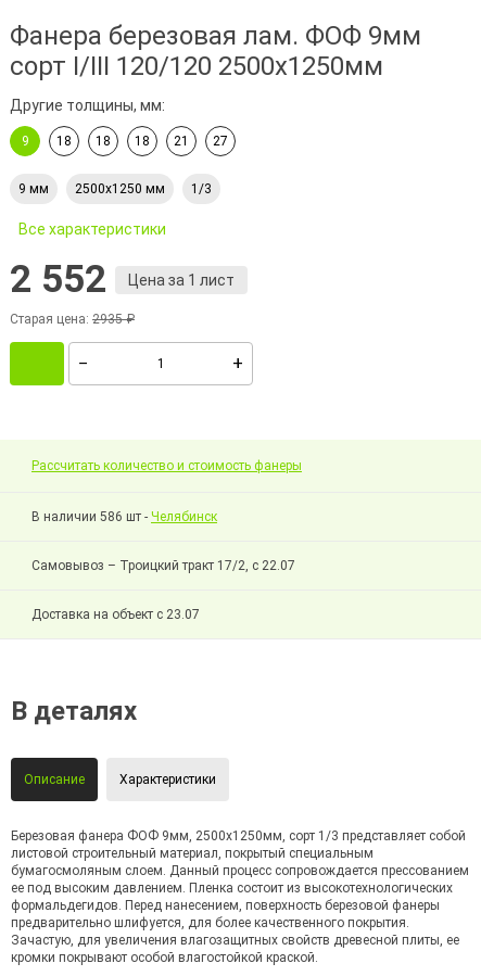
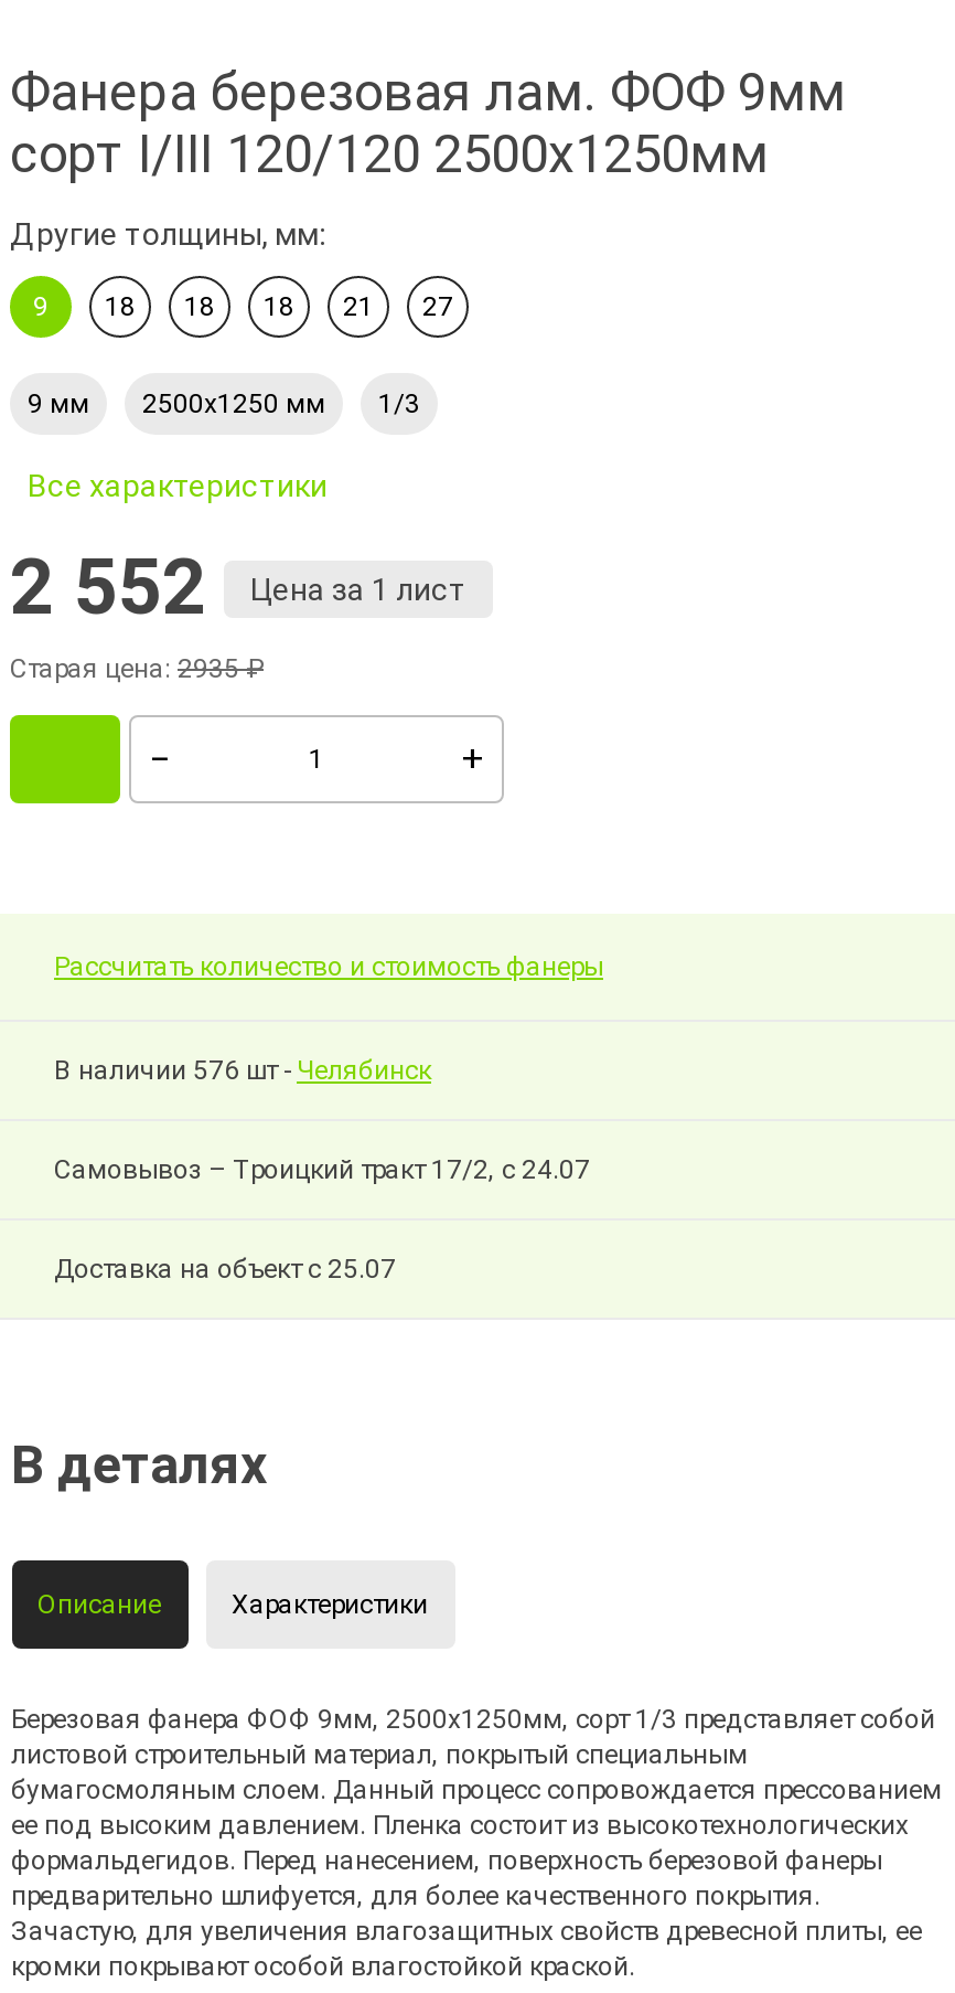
- В наличии 586 шт - Челябинск
+ В наличии 576 шт - Челябинск

- Самовывоз – Троицкий тракт 17/2, с 22.07
+ Самовывоз – Троицкий тракт 17/2, с 24.07

- Доставка на объект с 23.07
+ Доставка на объект с 25.07
